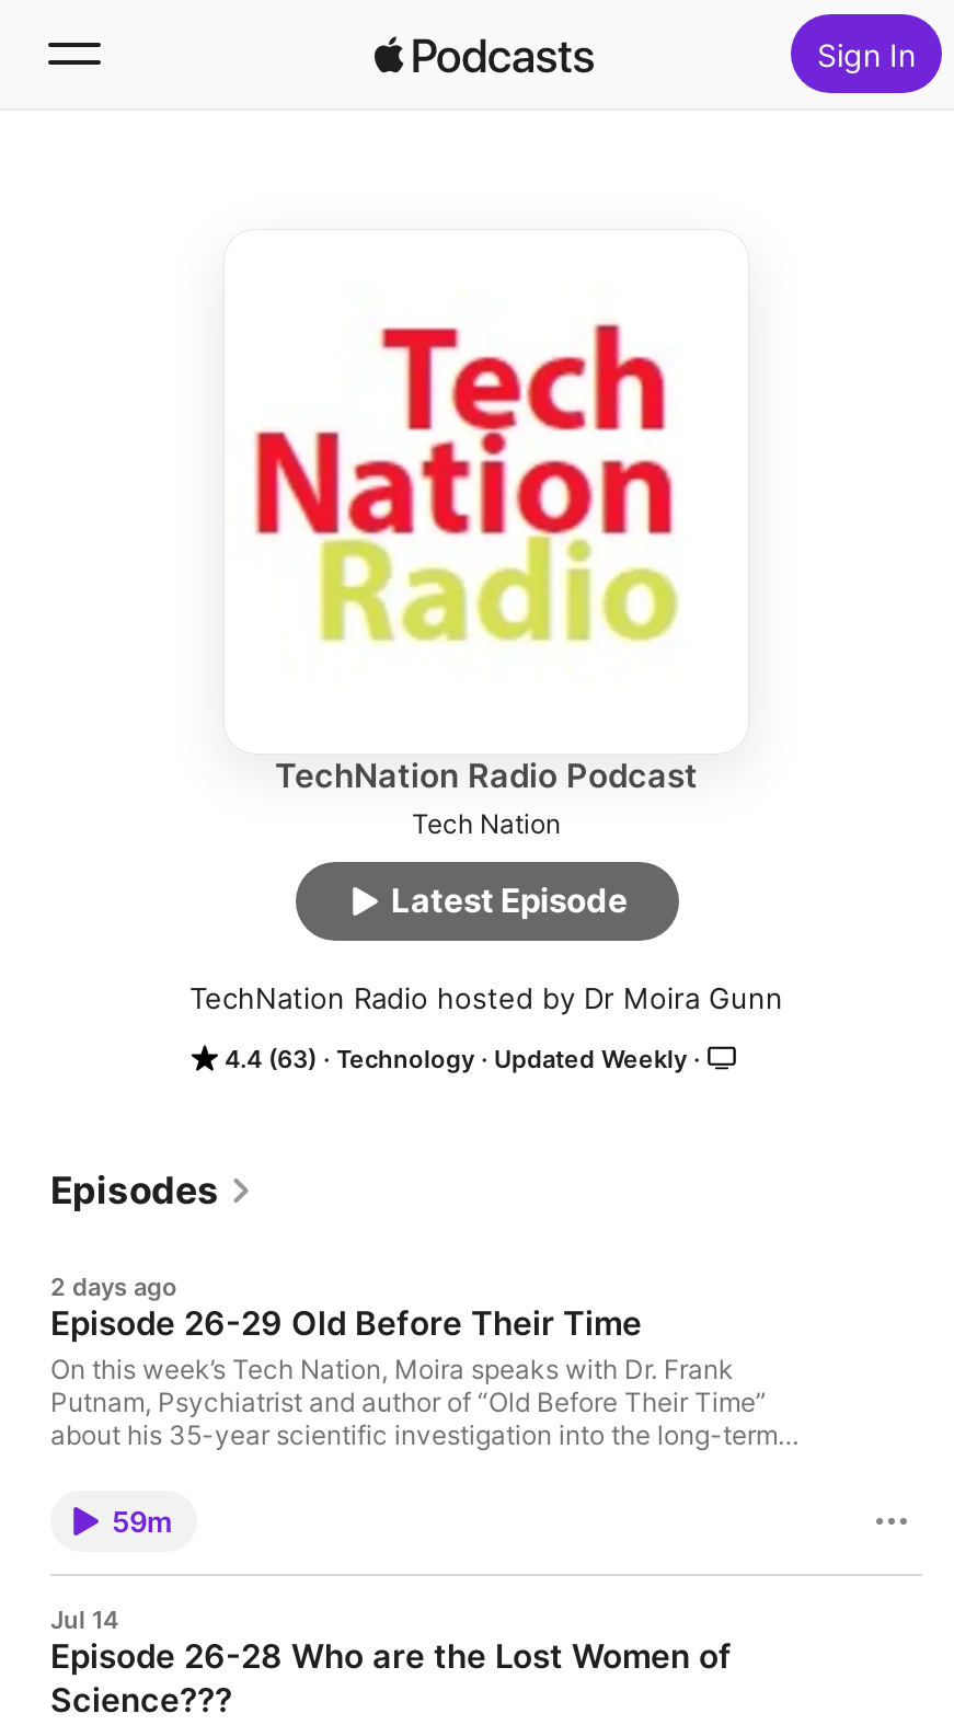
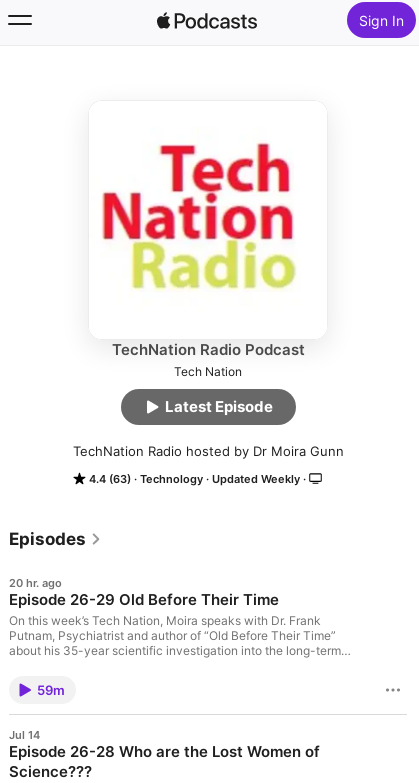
- 2 days ago
+ 20 hr. ago
